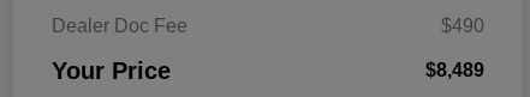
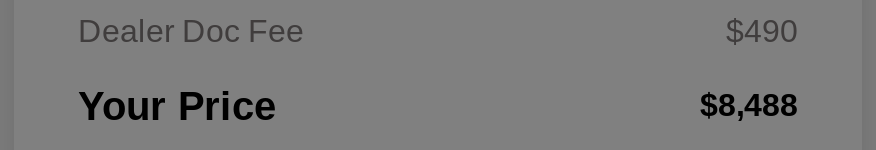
- $8,489
+ $8,488
